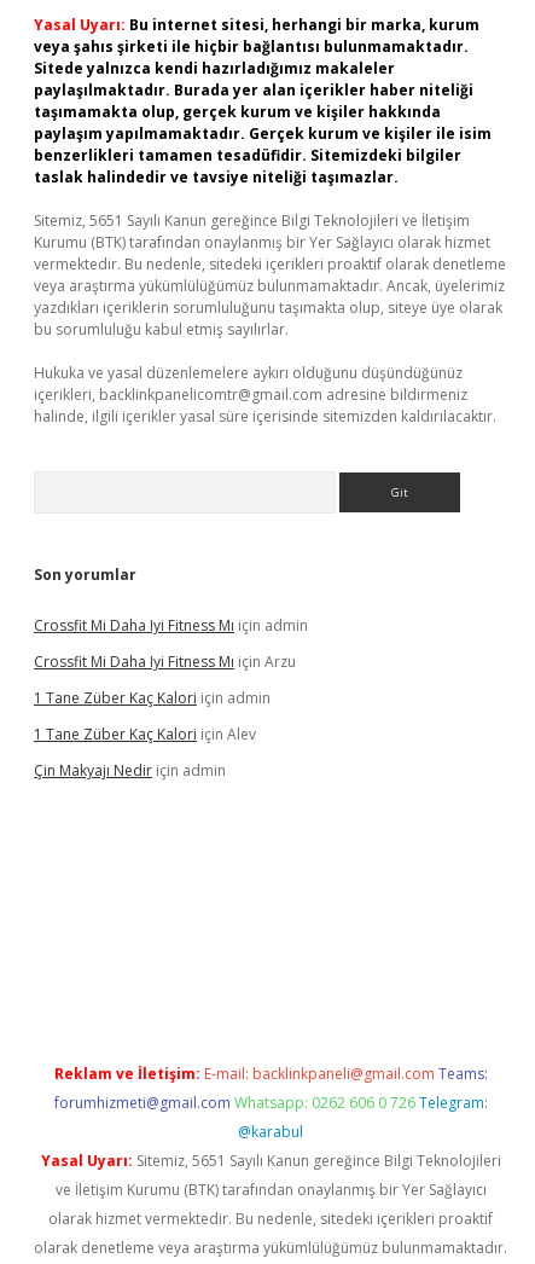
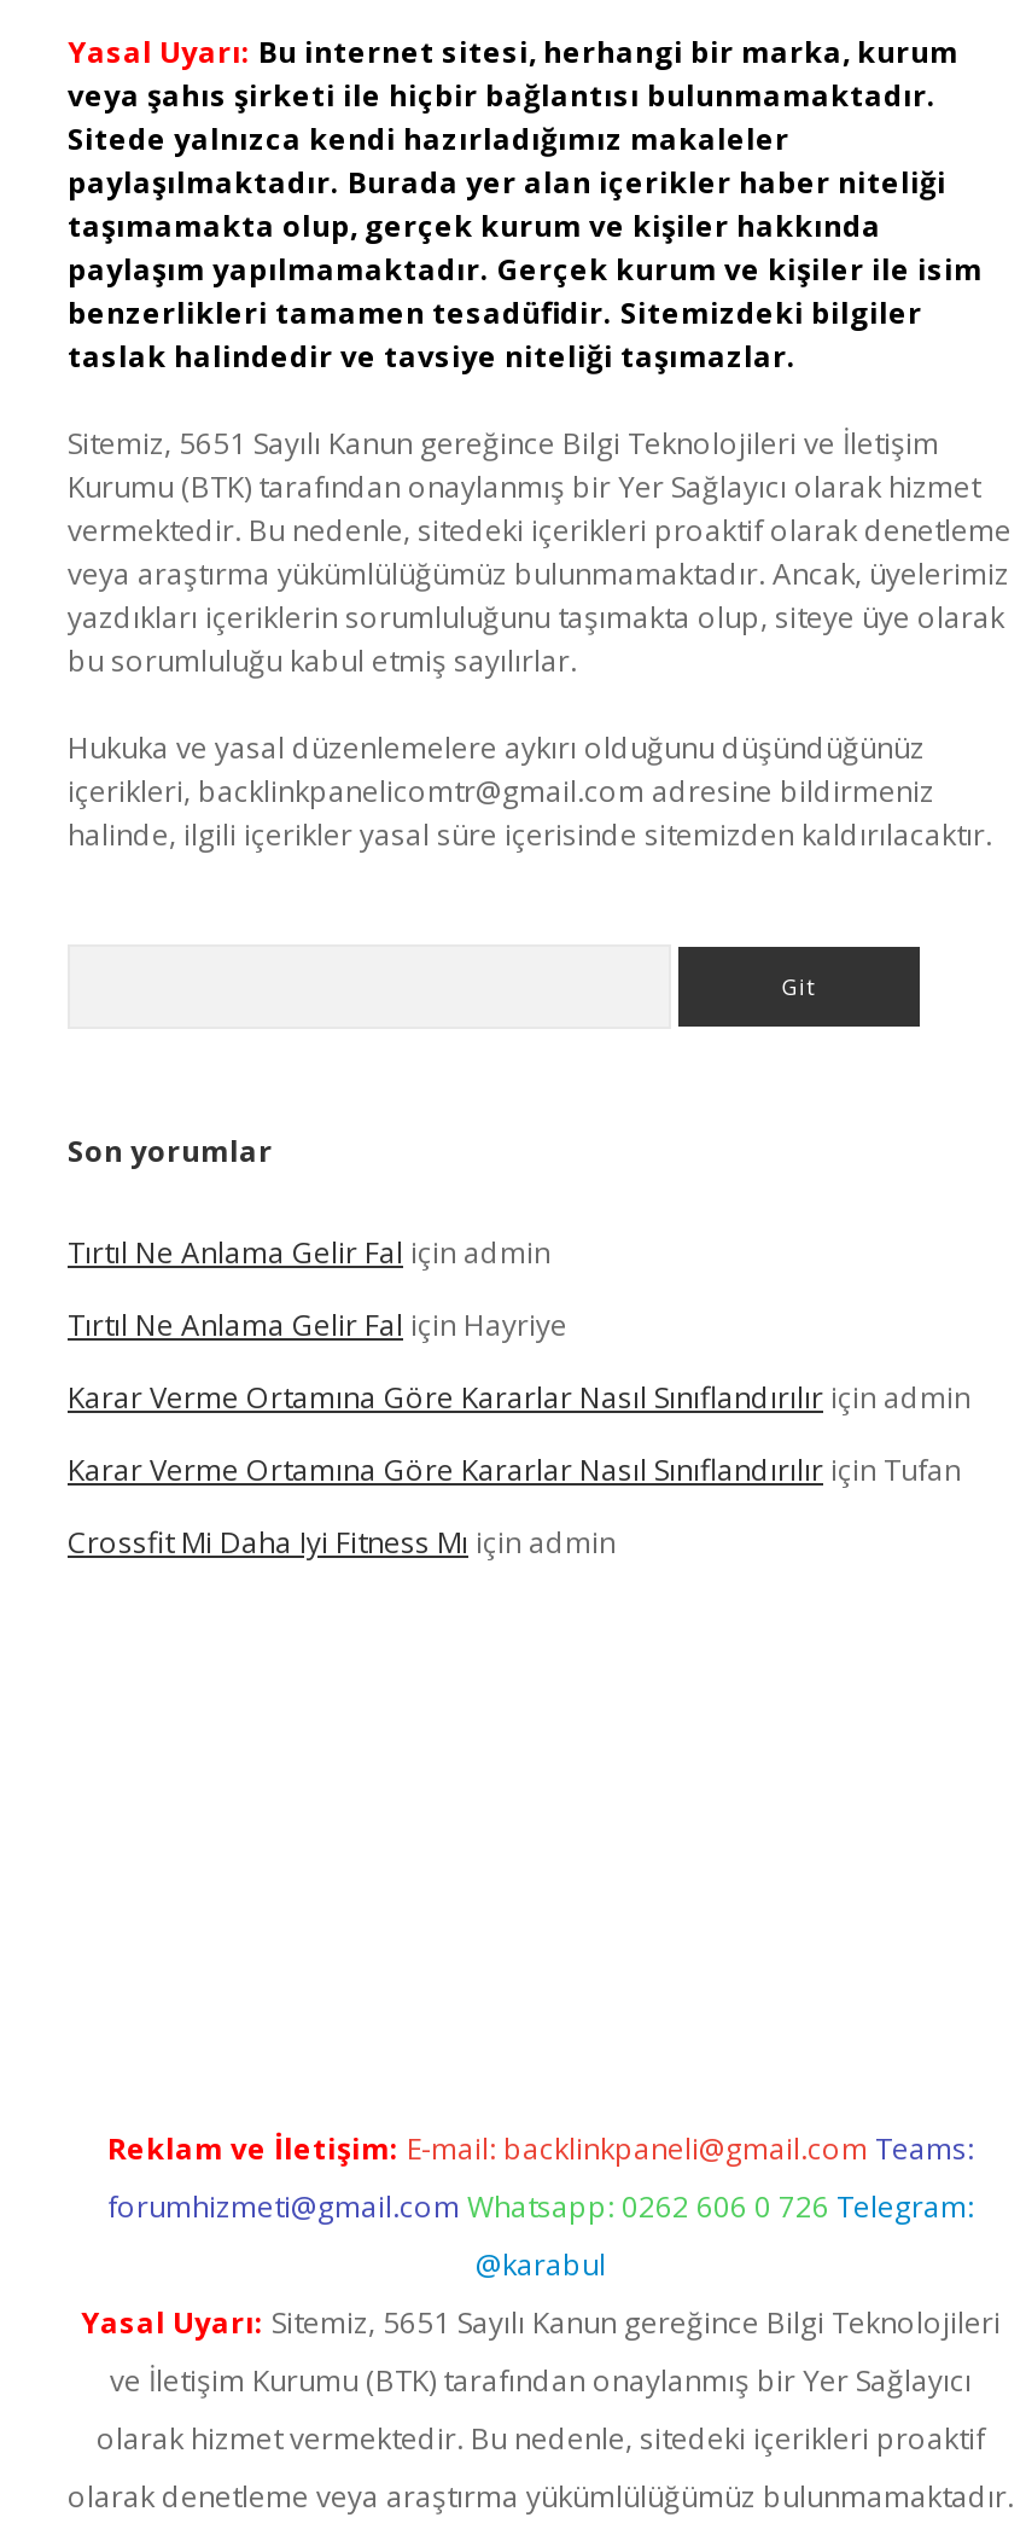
+ Tırtıl Ne Anlama Gelir Fal için admin
+ Tırtıl Ne Anlama Gelir Fal için Hayriye
+ Karar Verme Ortamına Göre Kararlar Nasıl Sınıflandırılır için admin
+ Karar Verme Ortamına Göre Kararlar Nasıl Sınıflandırılır için Tufan

moved down: Crossfit Mi Daha Iyi Fitness Mı için admin

- Crossfit Mi Daha Iyi Fitness Mı için Arzu
- 1 Tane Züber Kaç Kalori için admin
- 1 Tane Züber Kaç Kalori için Alev
- Çin Makyajı Nedir için admin
